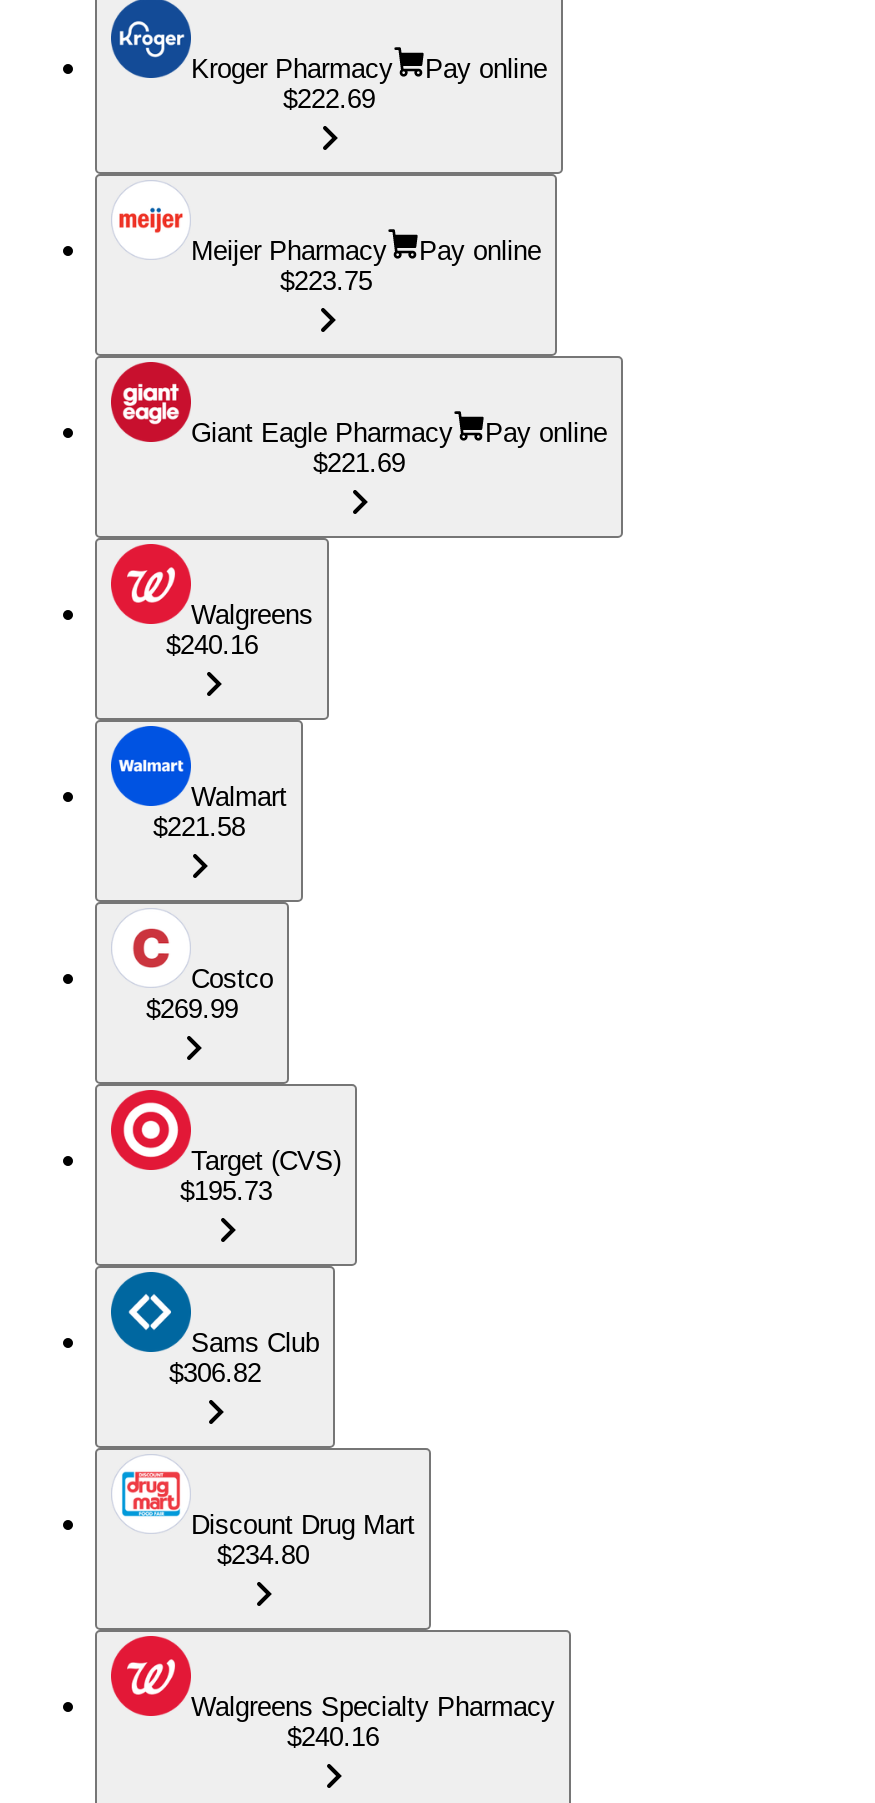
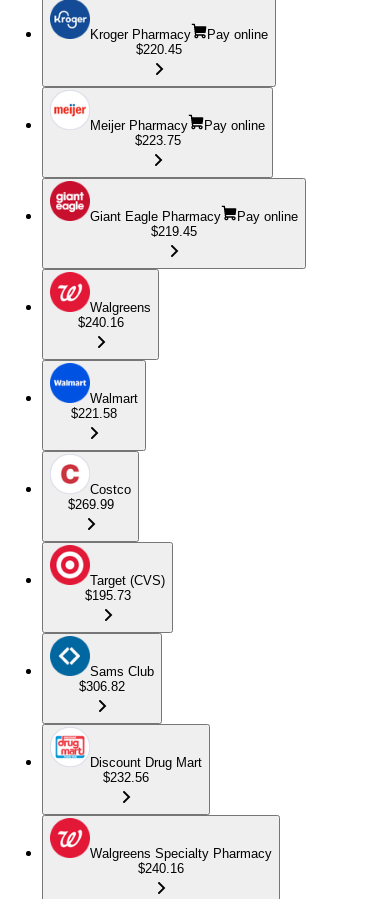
- $222.69
+ $220.45

- $221.69
+ $219.45

- $234.80
+ $232.56
